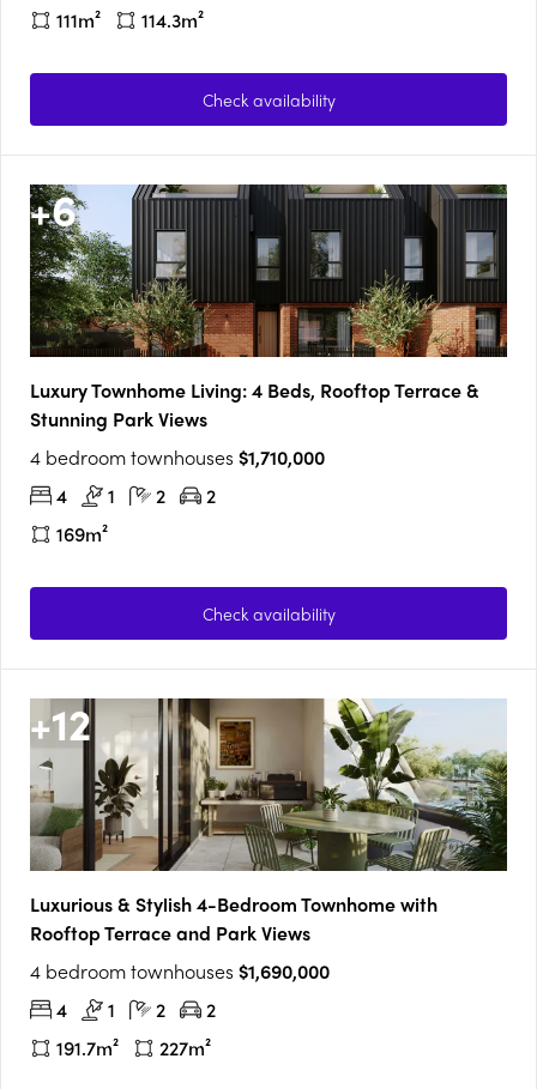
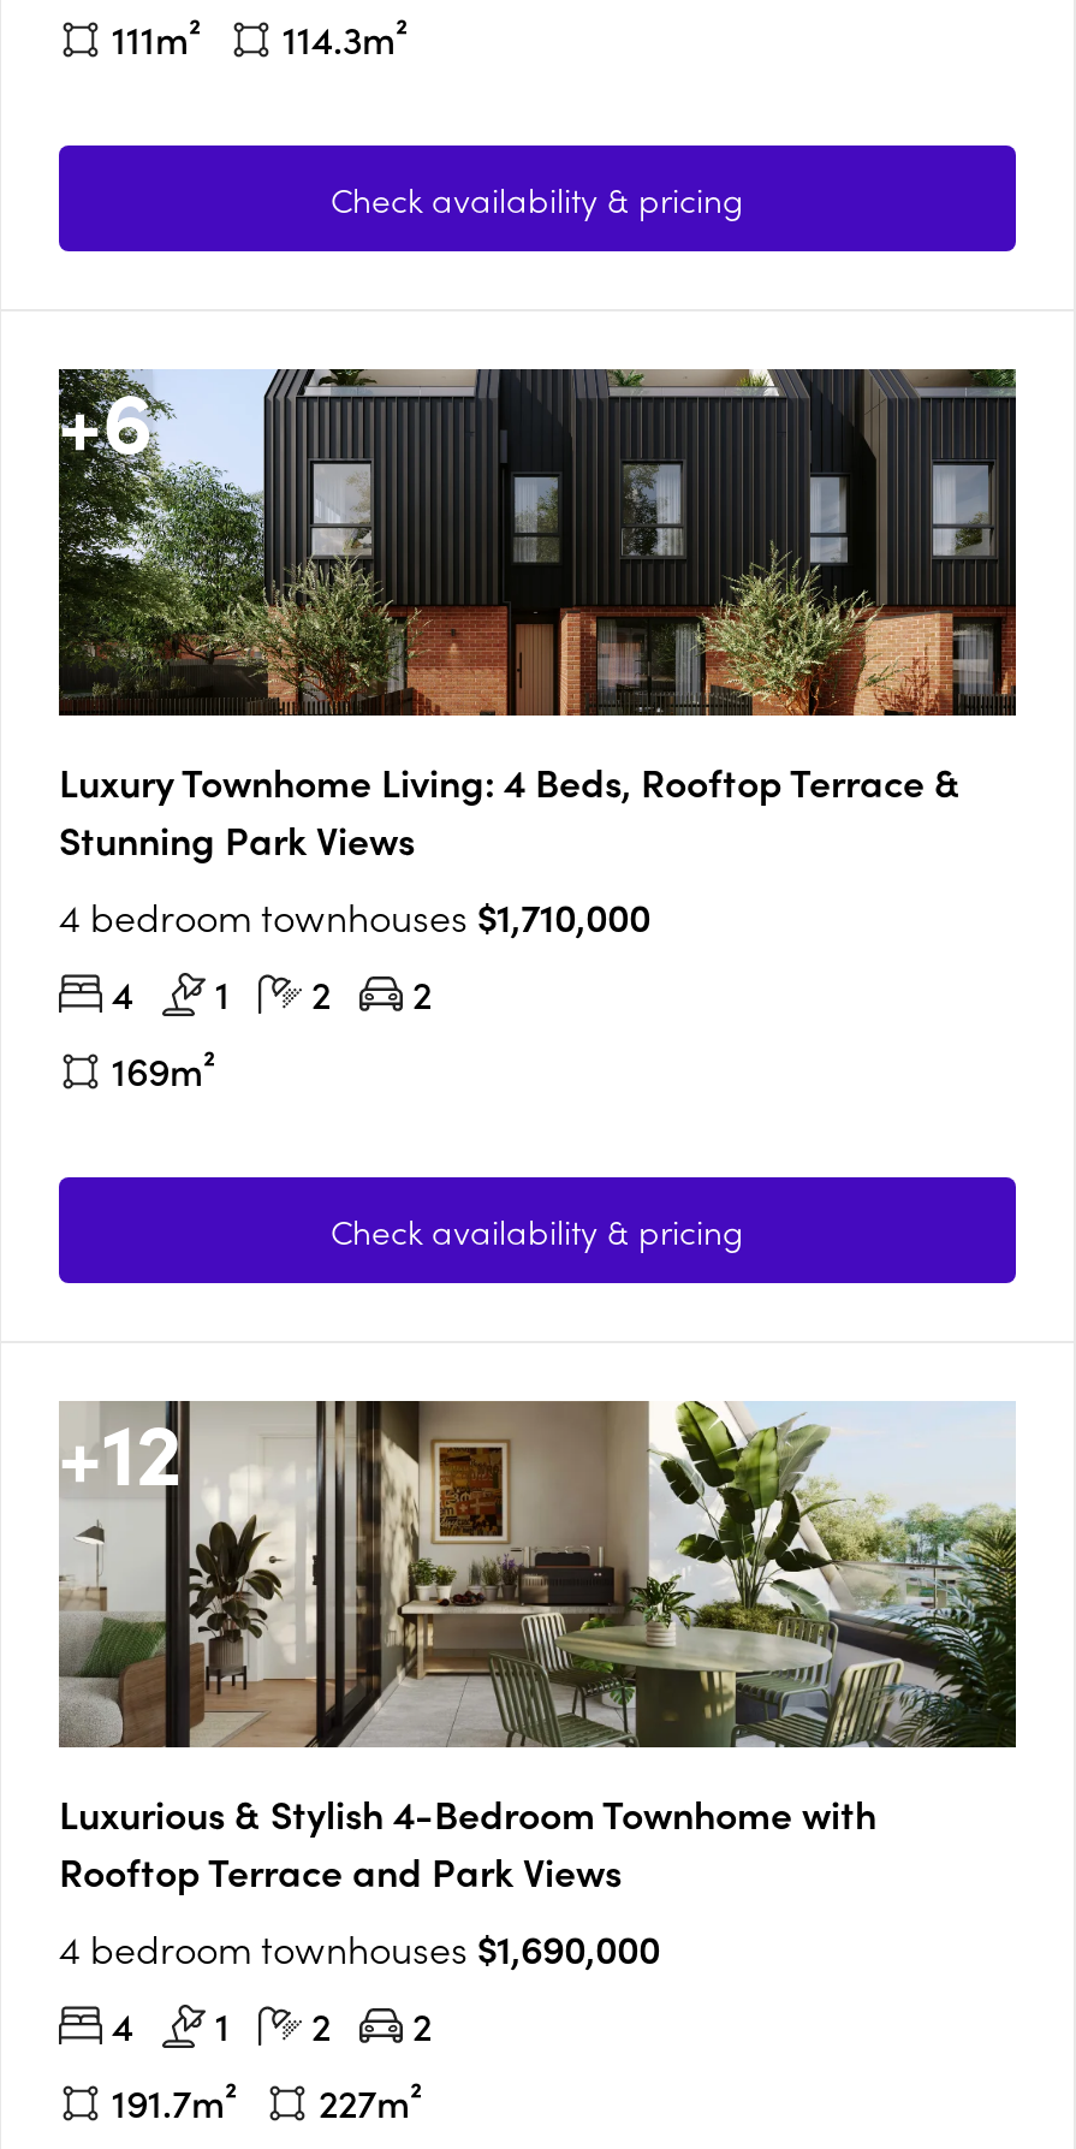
- Check availability
+ Check availability & pricing

- Check availability
+ Check availability & pricing
